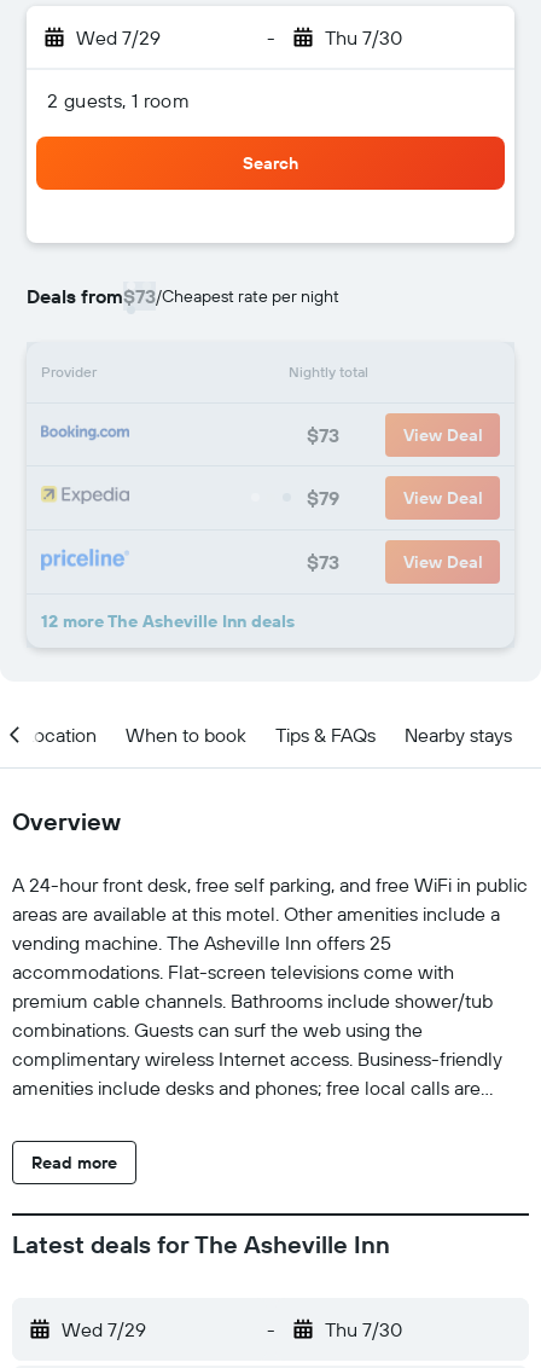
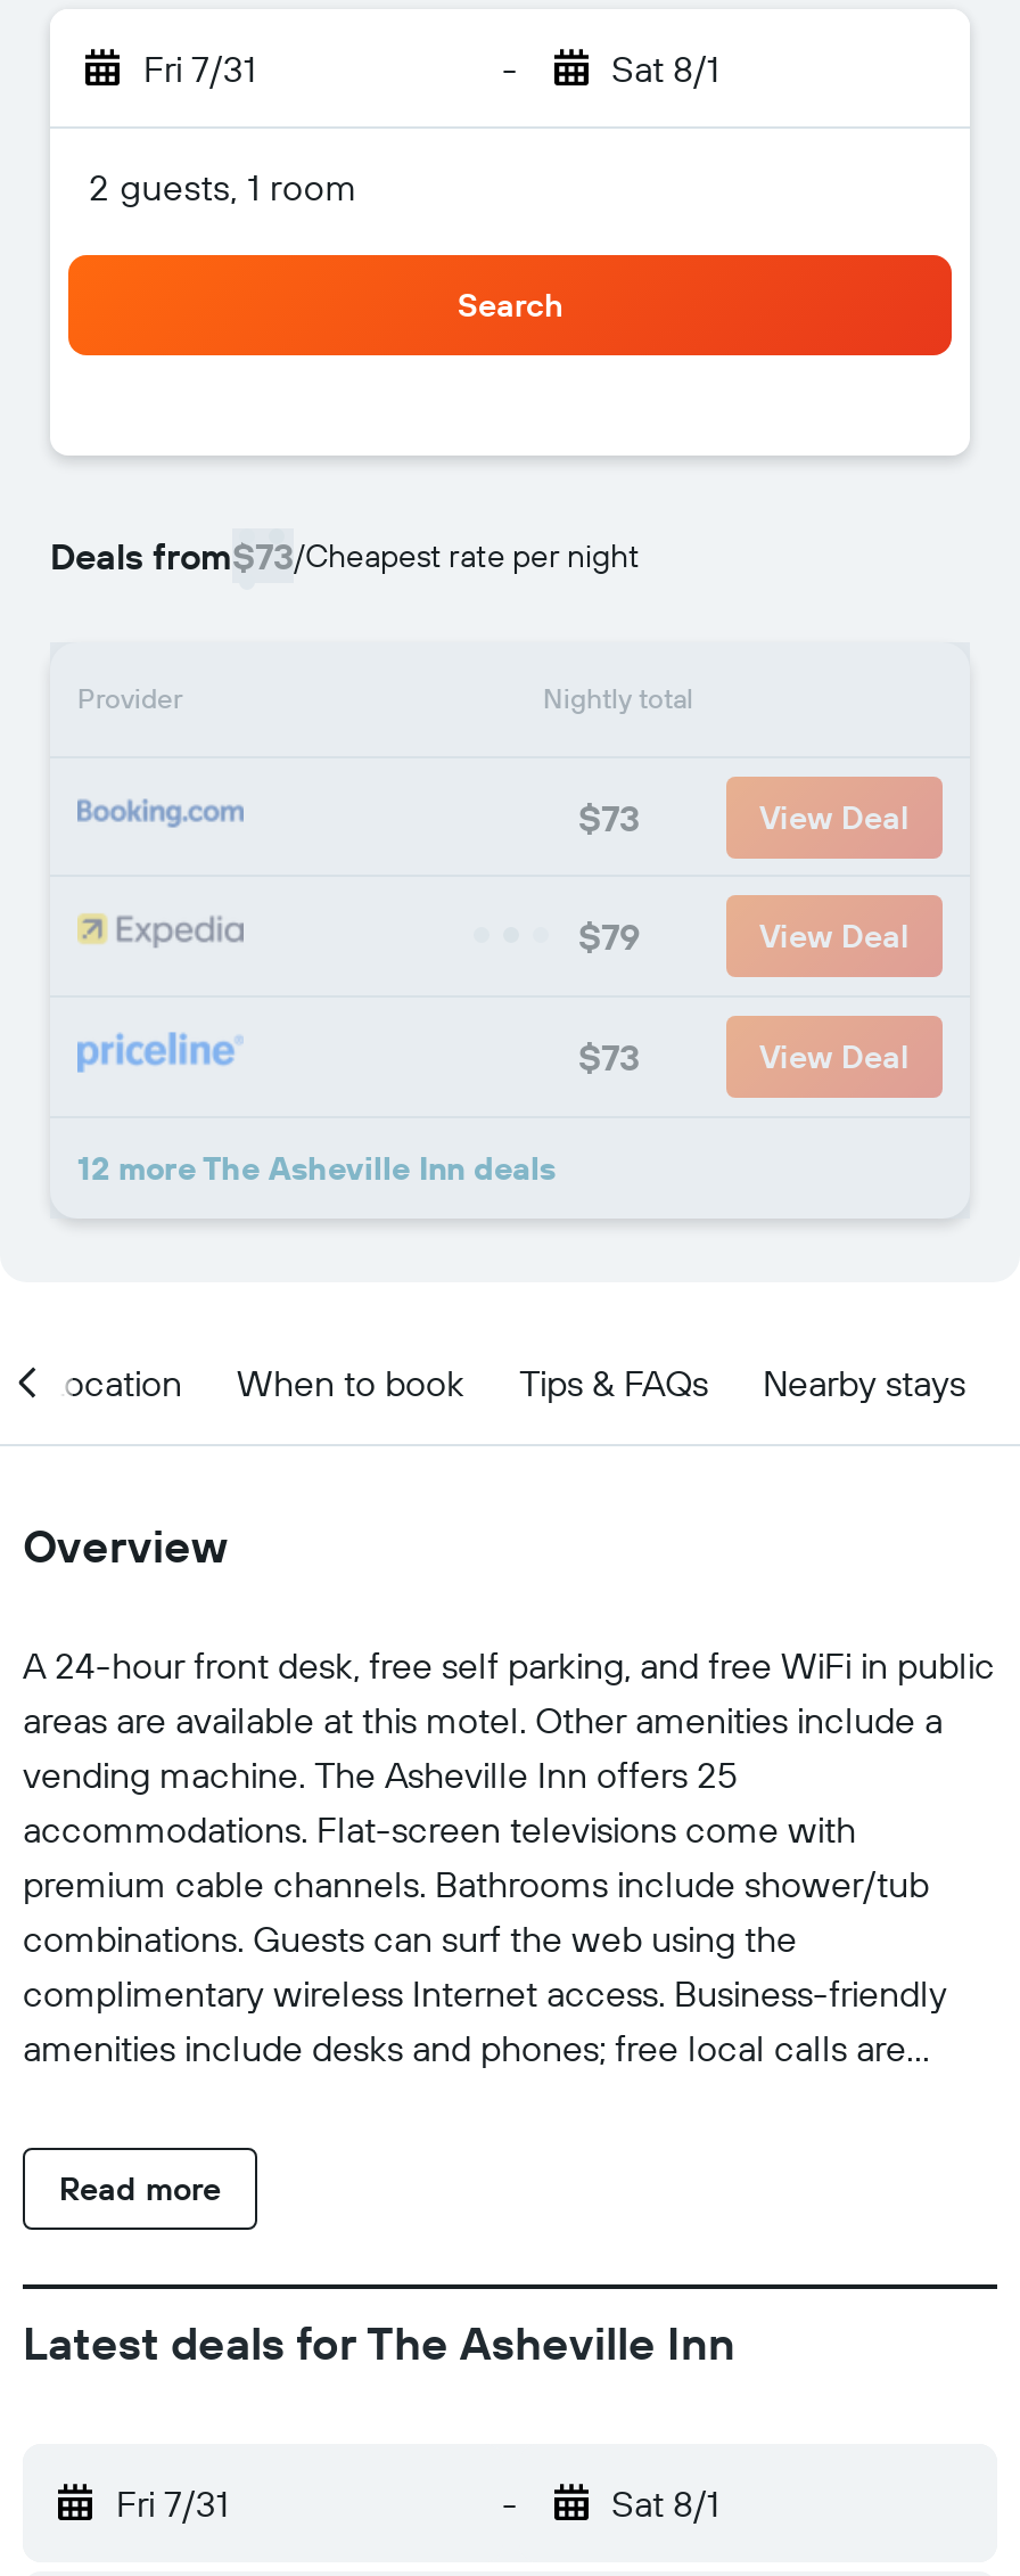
- Wed 7/29
+ Fri 7/31

- Thu 7/30
+ Sat 8/1

- Wed 7/29
+ Fri 7/31

- Thu 7/30
+ Sat 8/1
